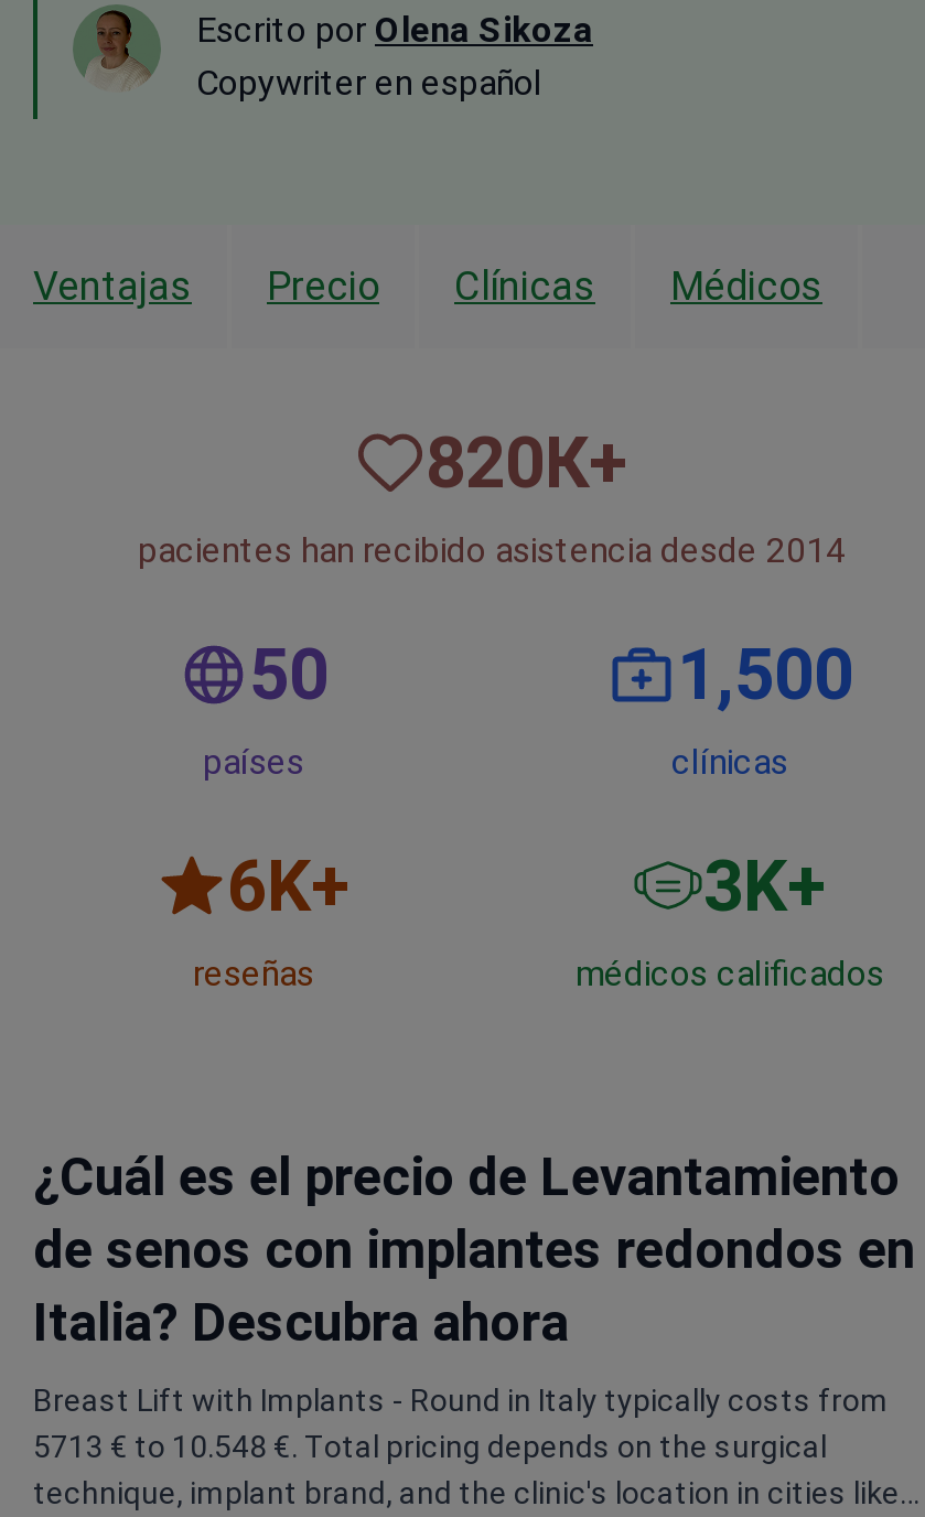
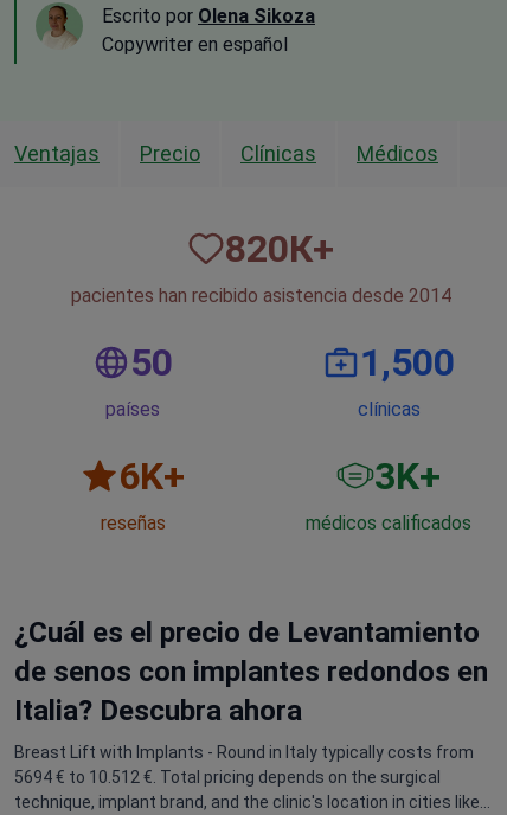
- 5713 € to 10.548 €. Total pricing depends on the surgical
+ 5694 € to 10.512 €. Total pricing depends on the surgical
